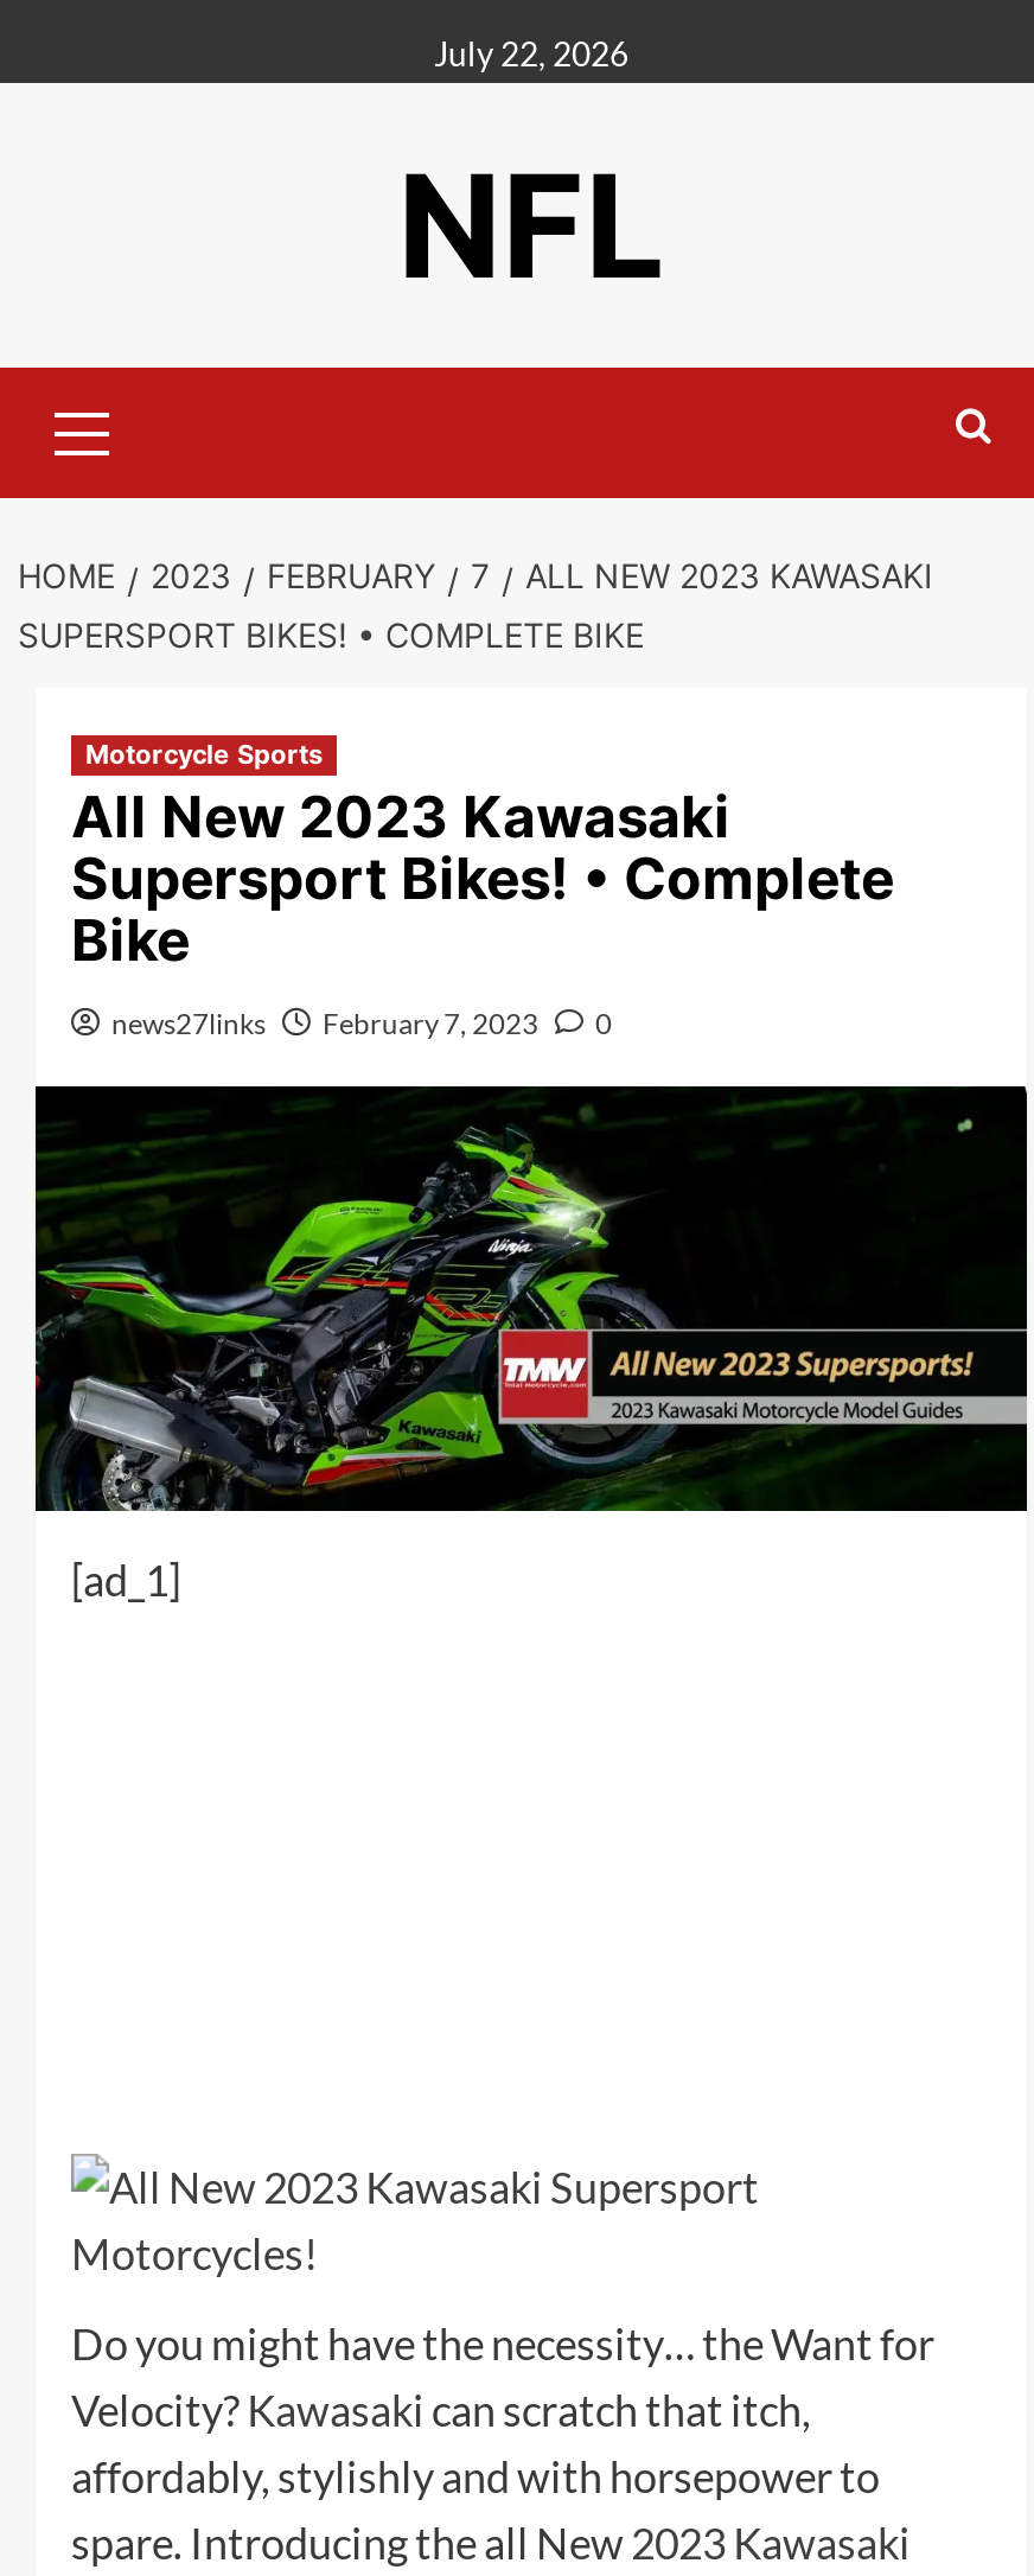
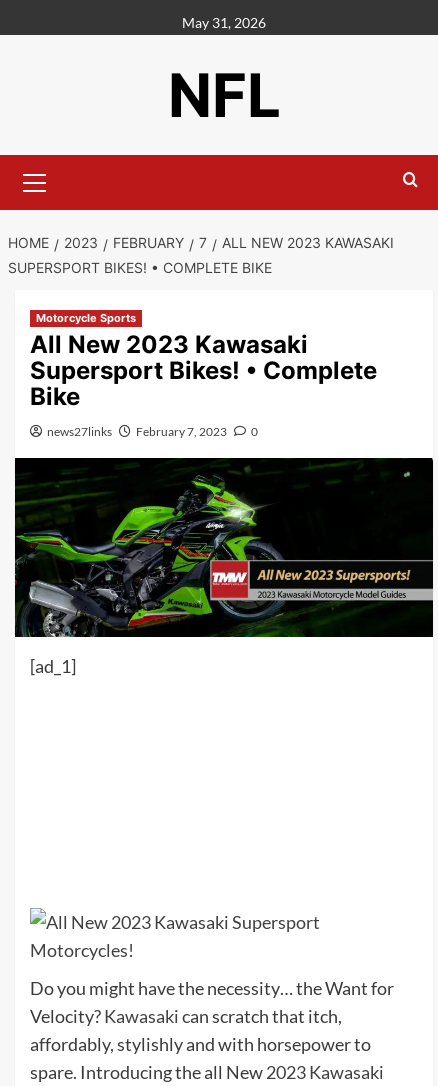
- July 22, 2026
+ May 31, 2026
